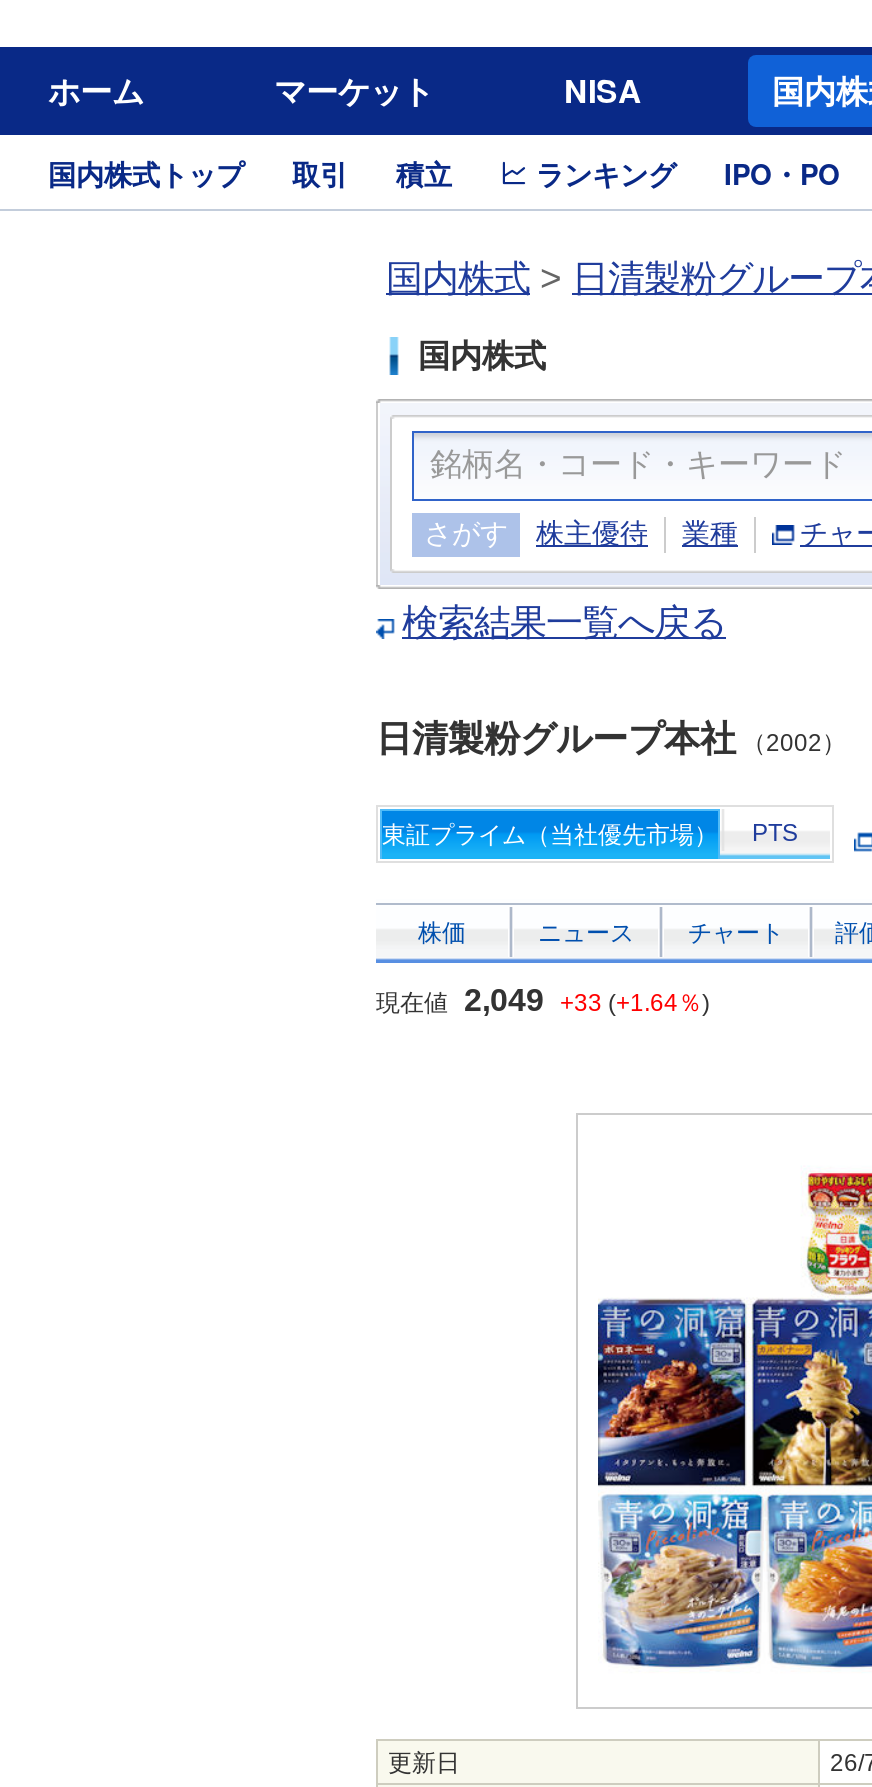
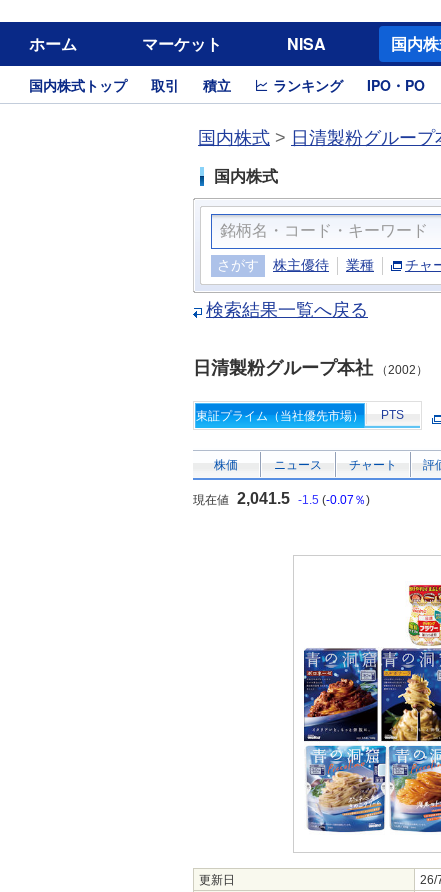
- 現在値 2,049 +33 (+1.64％)
+ 現在値 2,041.5 -1.5 (-0.07％)
